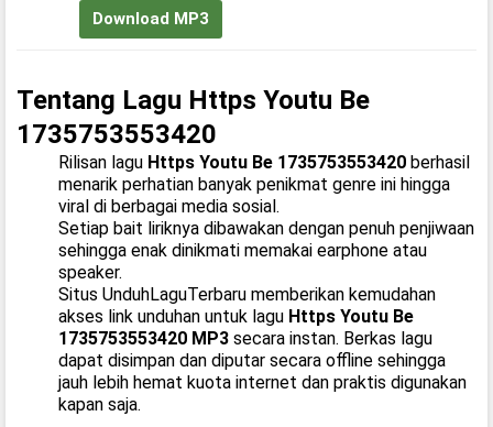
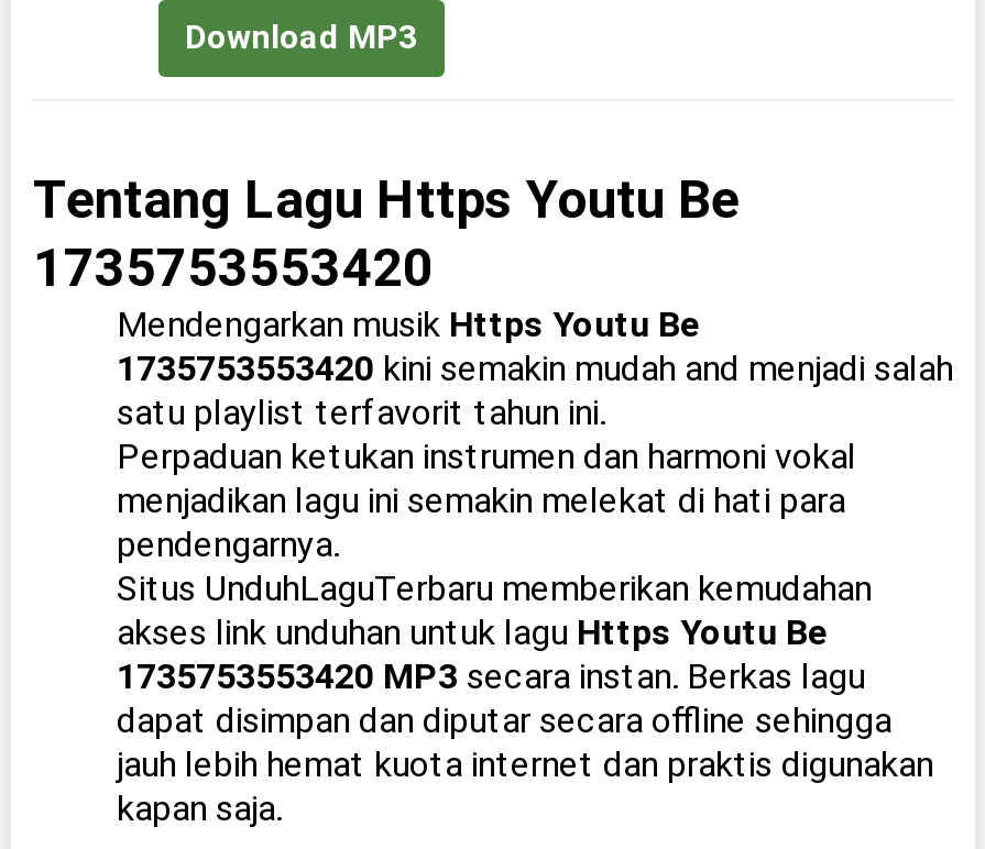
- Rilisan lagu Https Youtu Be 1735753553420 berhasil
- menarik perhatian banyak penikmat genre ini hingga
- viral di berbagai media sosial.
- Setiap bait liriknya dibawakan dengan penuh penjiwaan
- sehingga enak dinikmati memakai earphone atau
- speaker.
+ Mendengarkan musik Https Youtu Be
+ 1735753553420 kini semakin mudah and menjadi salah
+ satu playlist terfavorit tahun ini.
+ Perpaduan ketukan instrumen dan harmoni vokal
+ menjadikan lagu ini semakin melekat di hati para
+ pendengarnya.
